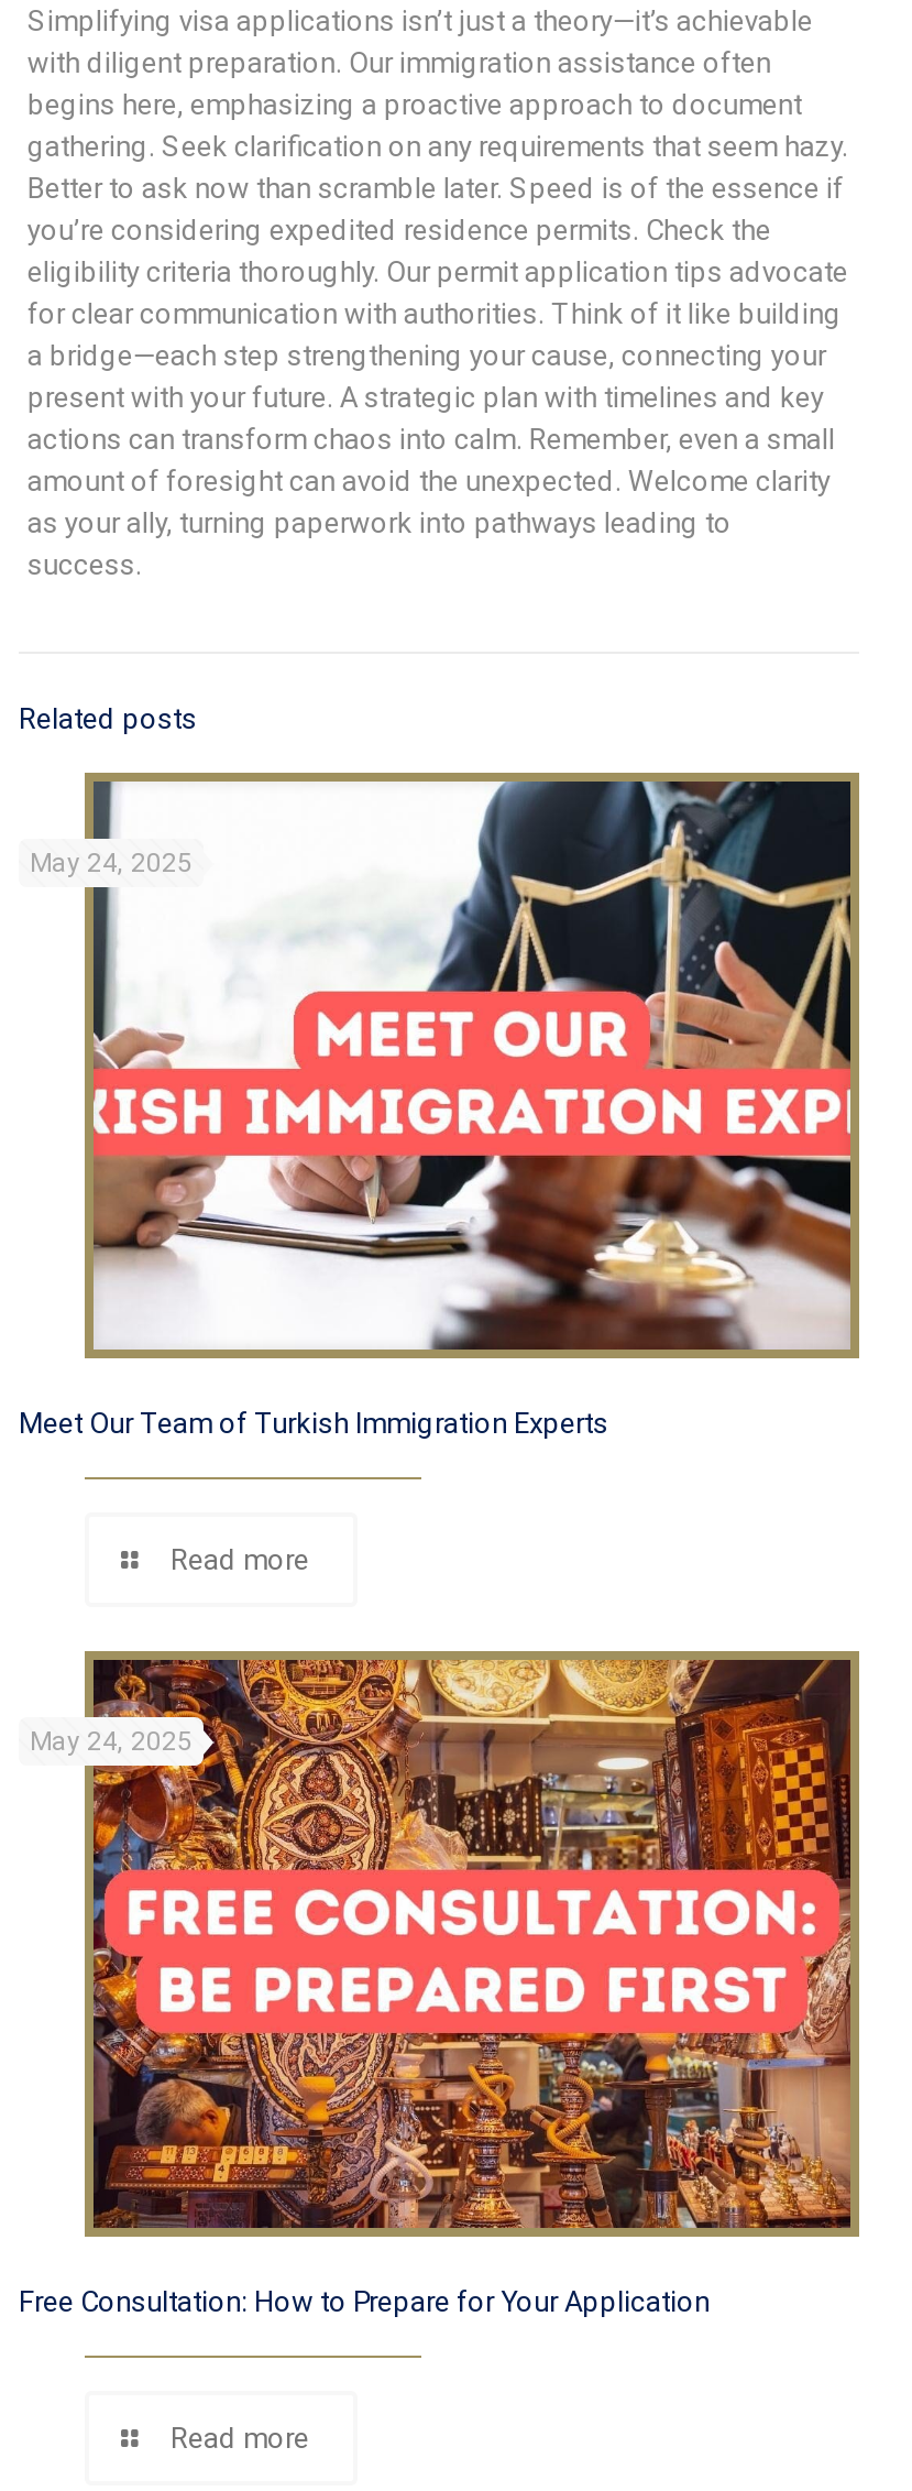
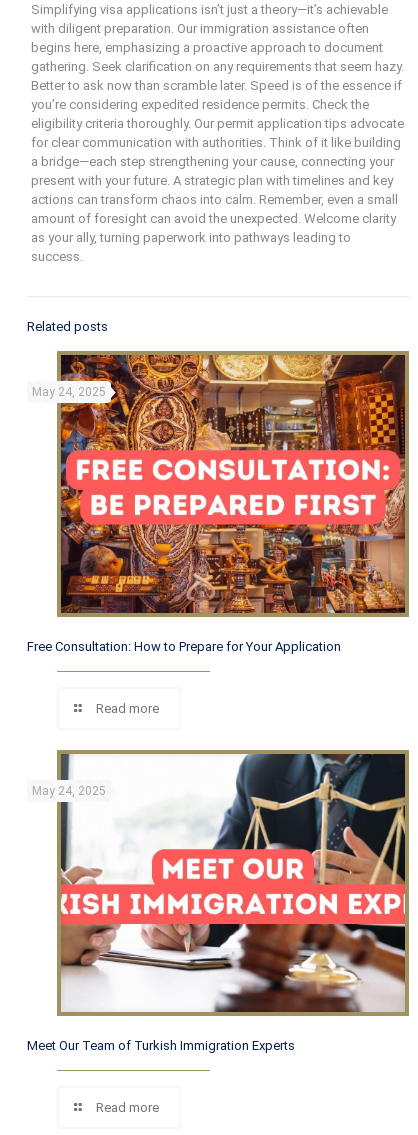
moved down: [image] | Meet Our Team of Turkish Immigration Experts

moved up: [image] | Free Consultation: How to Prepare for Your Application
